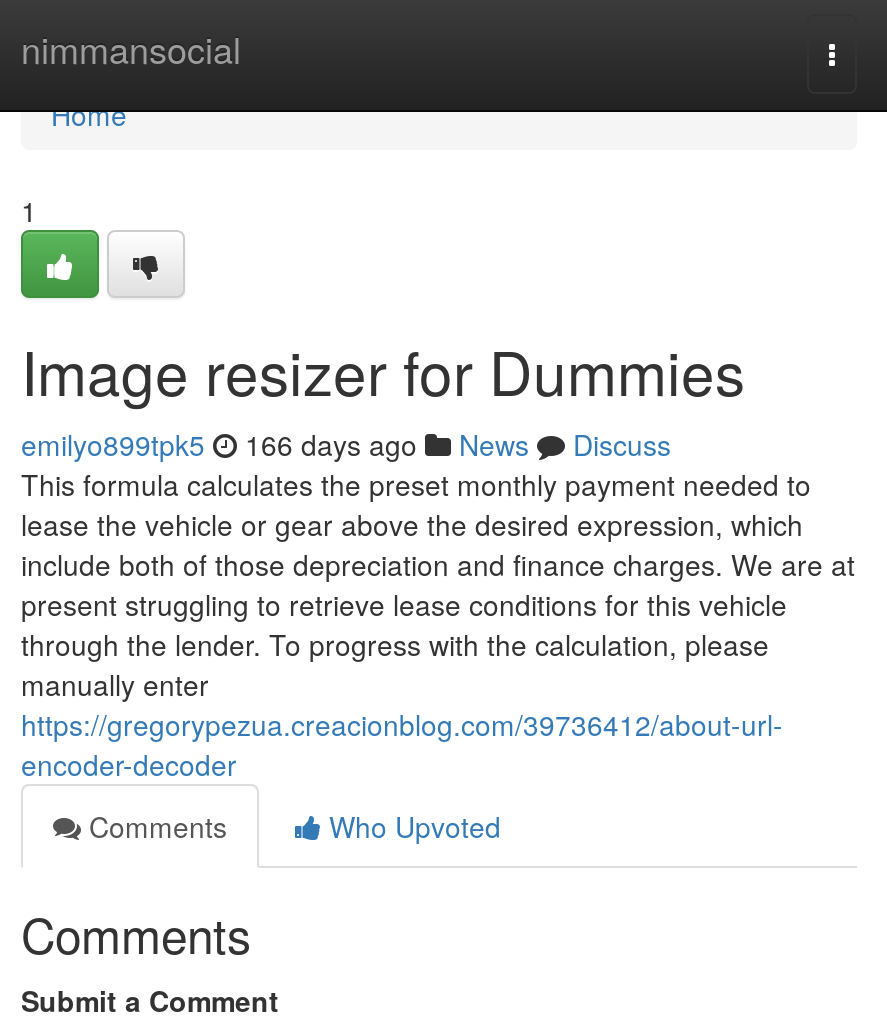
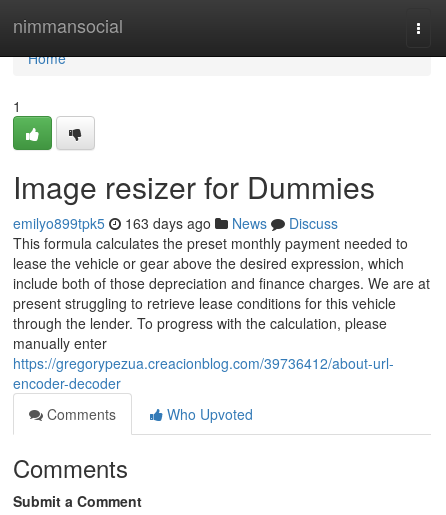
- emilyo899tpk5 166 days ago News Discuss
+ emilyo899tpk5 163 days ago News Discuss
